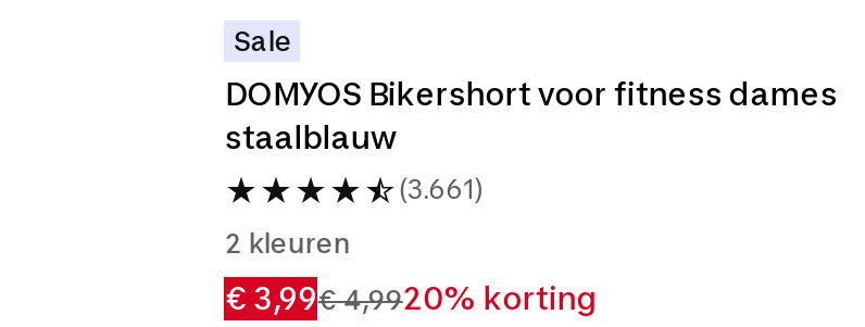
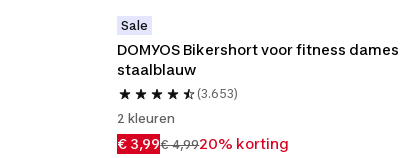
- (3.661)
+ (3.653)
